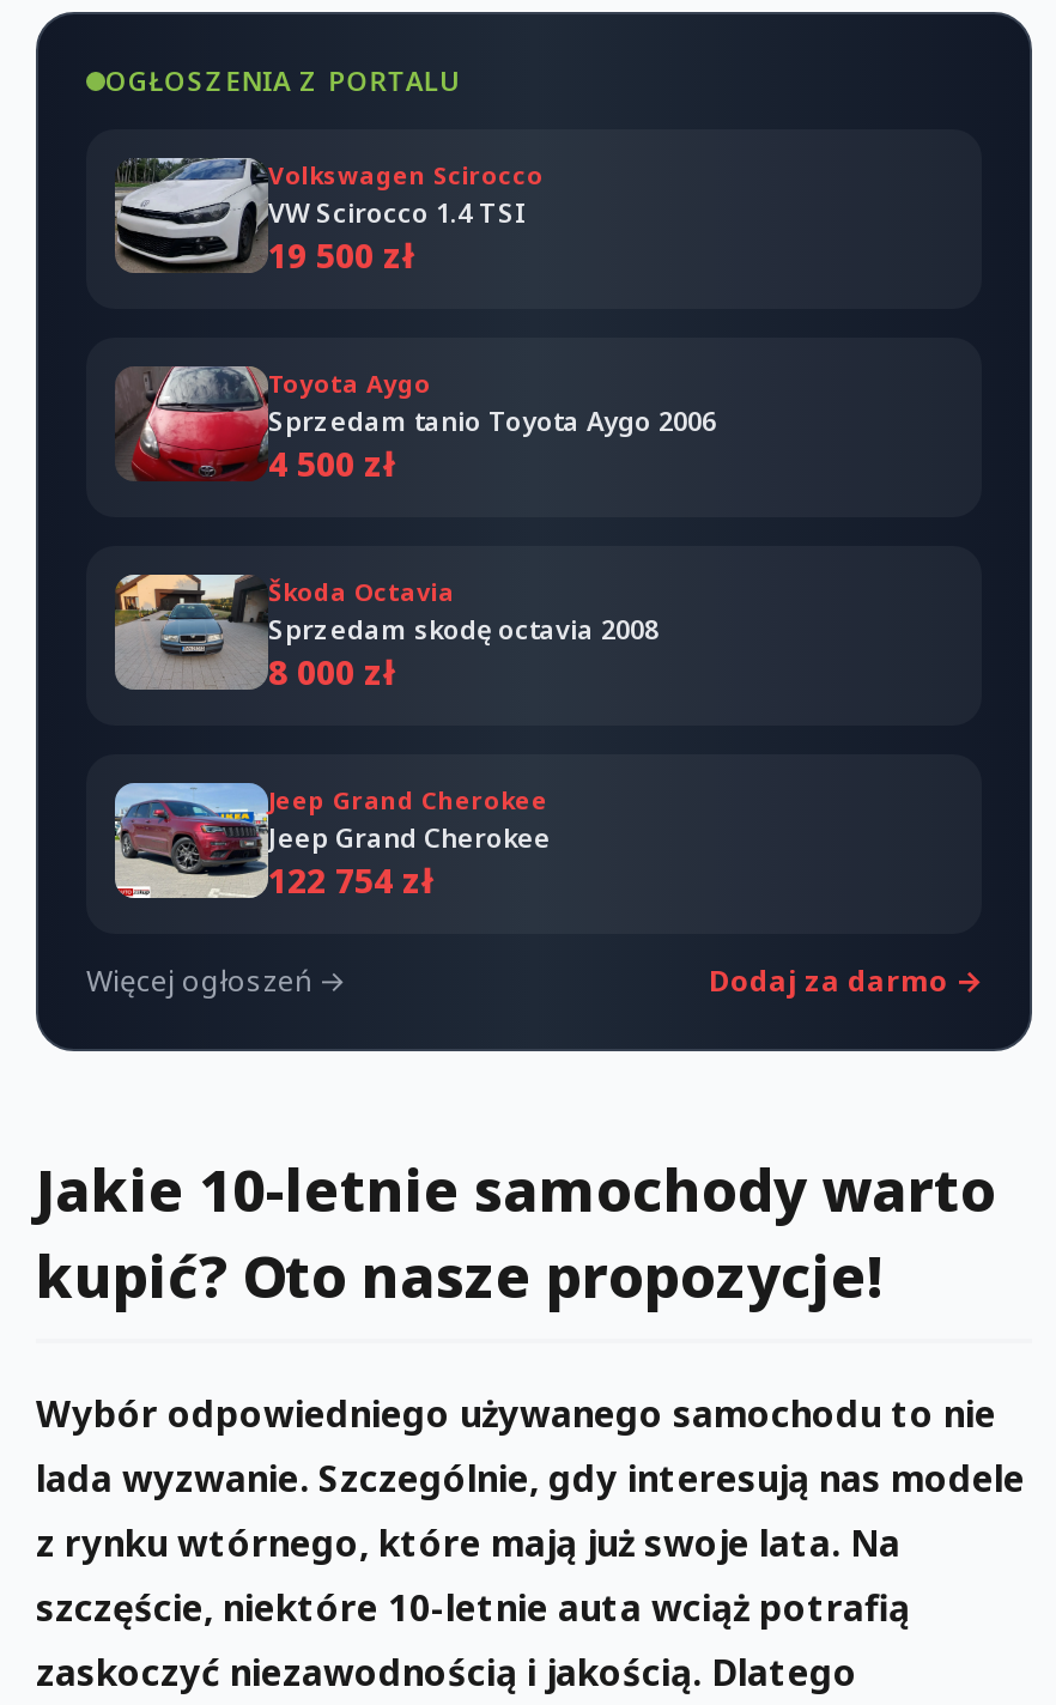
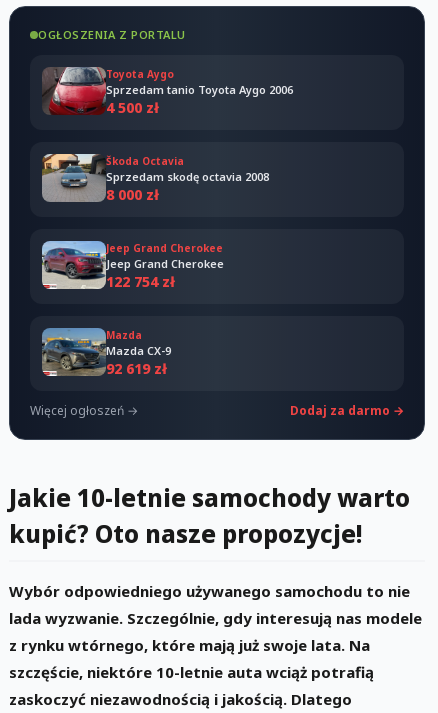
- [image]
- Volkswagen Scirocco
- VW Scirocco 1.4 TSI
- 19 500 zł

moved up: [image] | Toyota Aygo | Sprzedam tanio Toyota Aygo 2006 | ... | Jeep Grand Cherokee | 122 754 zł

+ [image]
+ Mazda
+ Mazda CX-9
+ 92 619 zł
